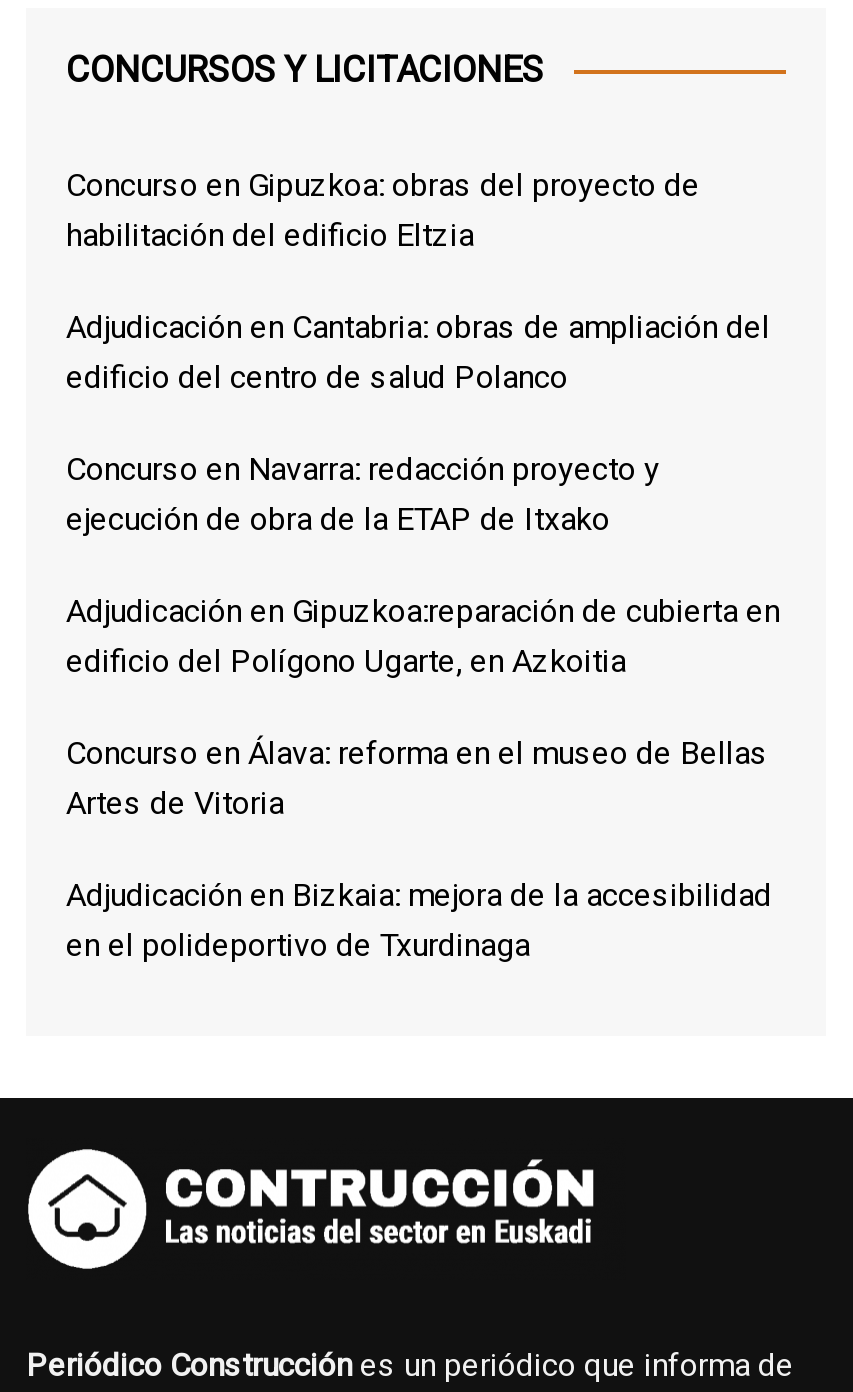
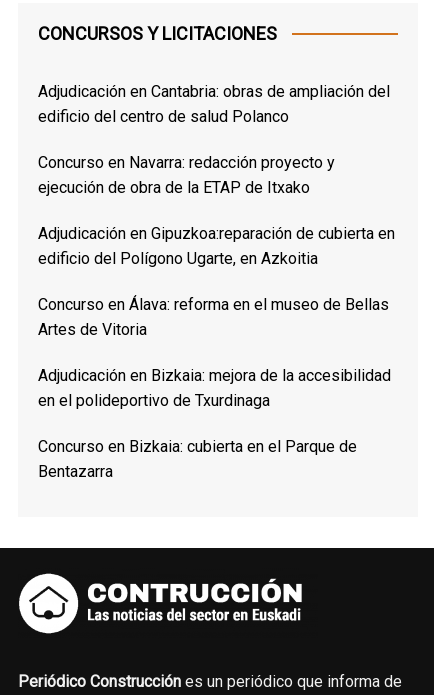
- Concurso en Gipuzkoa: obras del proyecto de
- habilitación del edificio Eltzia

moved up: Adjudicación en Cantabria: obras de ampliación del | edificio del centro de salud Polanco | Concurso en Navarra: redacción proyecto y | ... | Adjudicación en Bizkaia: mejora de la accesibilidad | en el polideportivo de Txurdinaga

+ Concurso en Bizkaia: cubierta en el Parque de
+ Bentazarra
